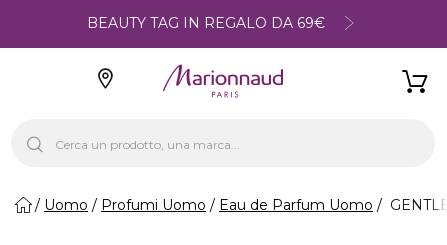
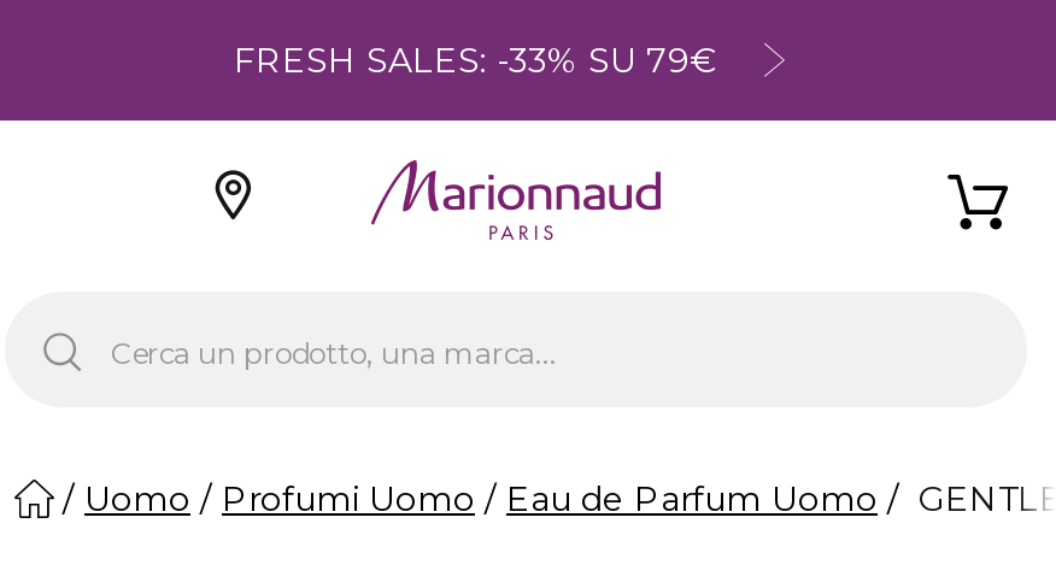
- BEAUTY TAG IN REGALO DA 69€
+ FRESH SALES: -33% SU 79€
